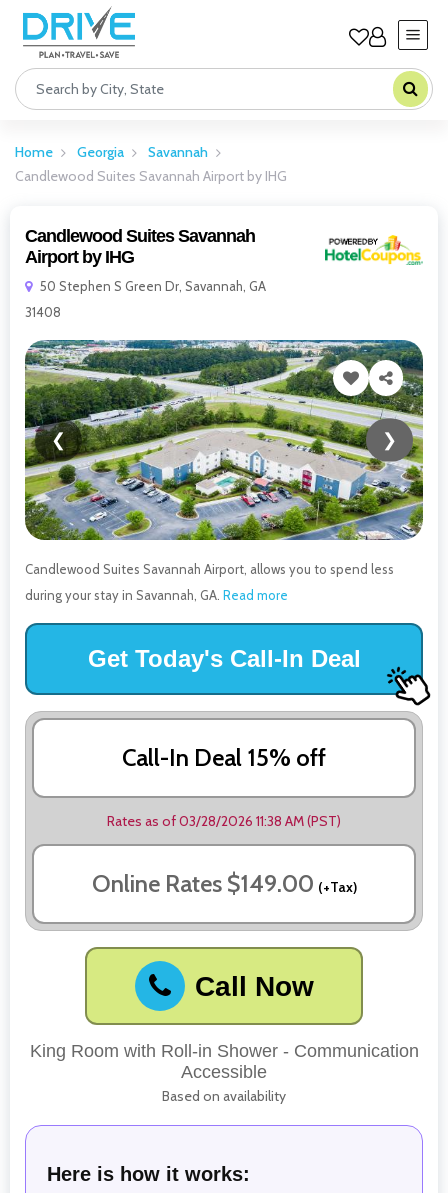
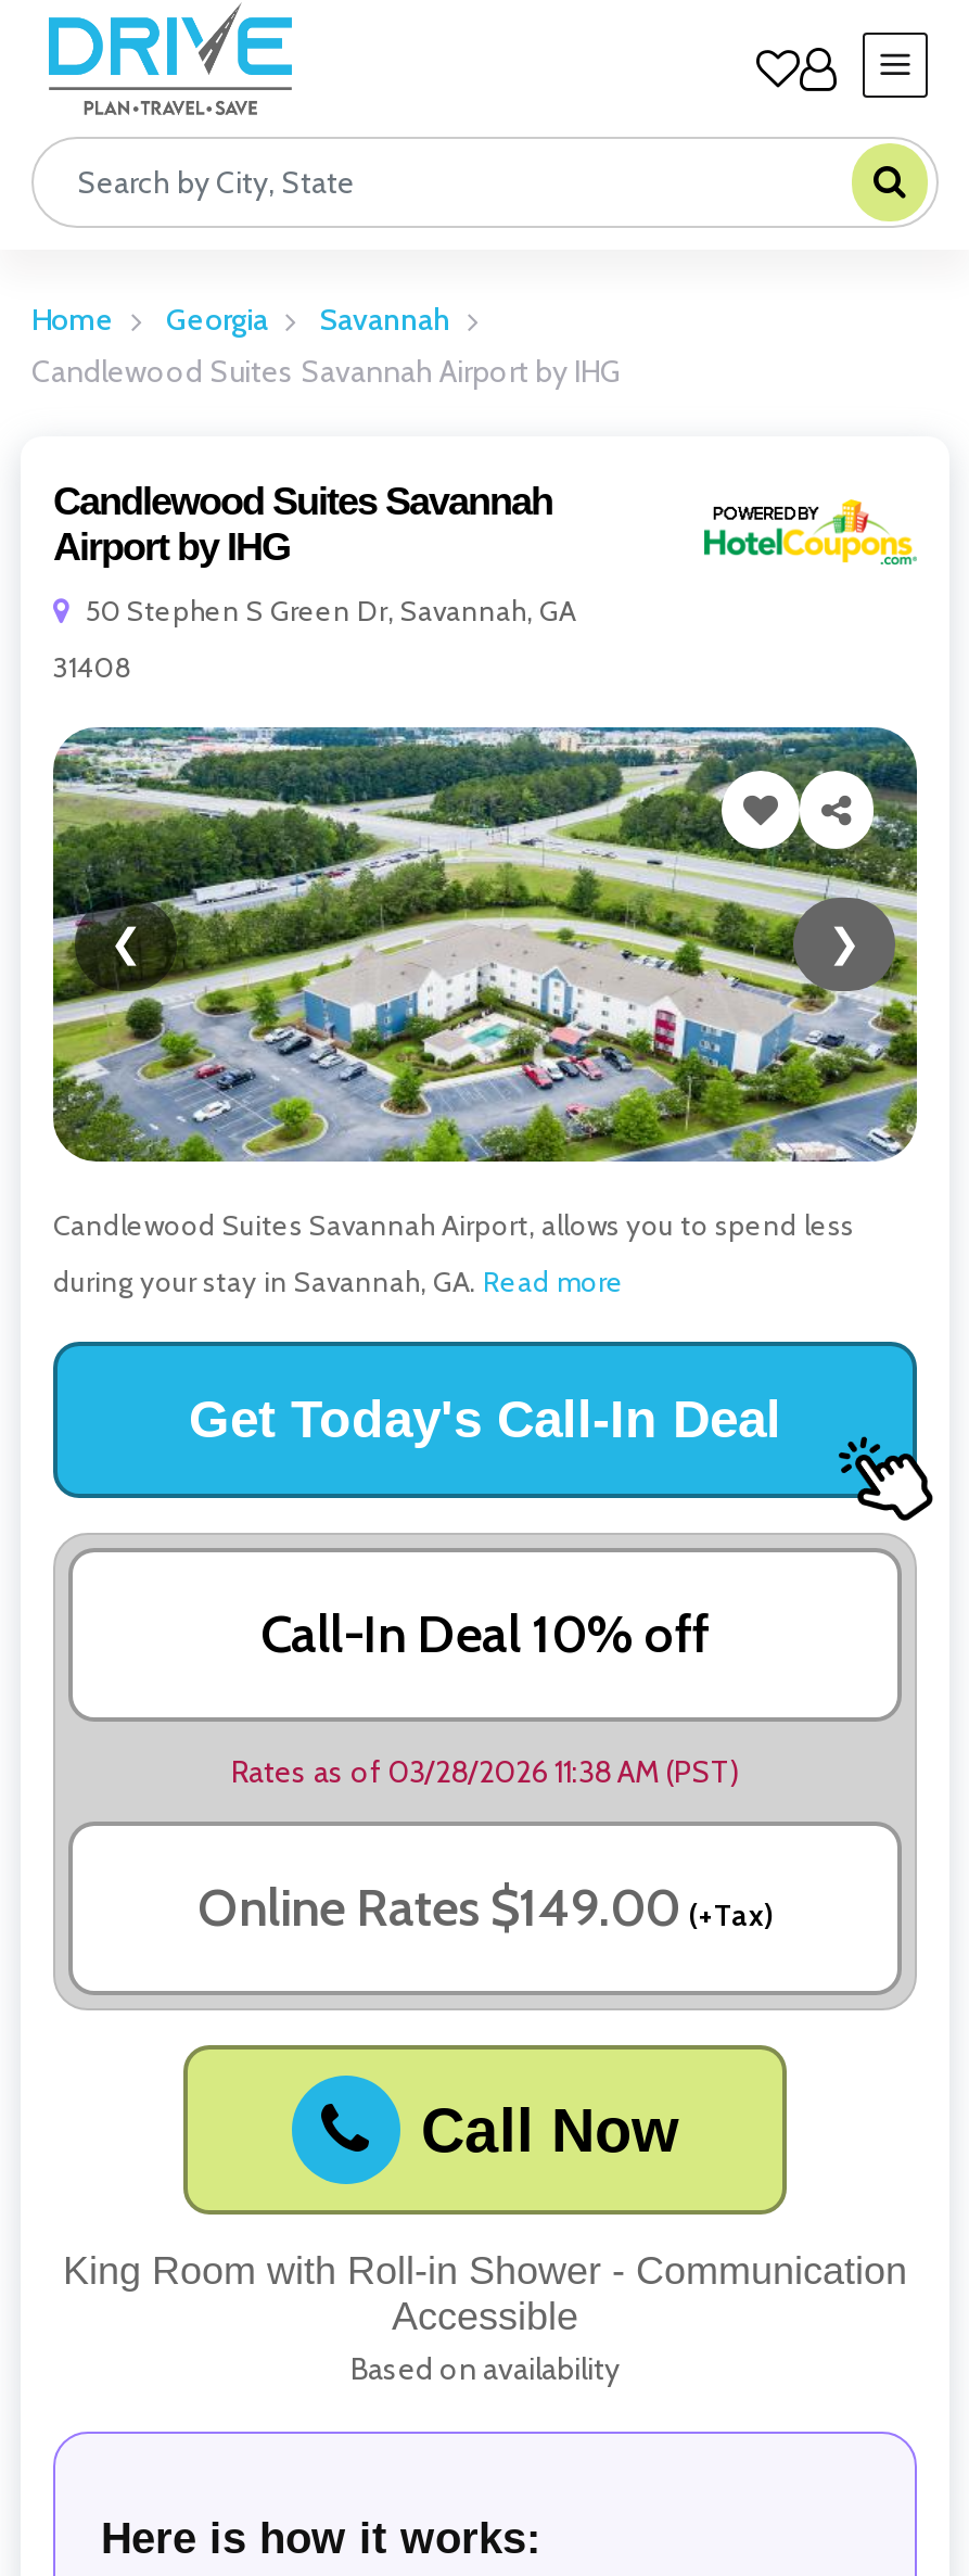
- Call-In Deal 15% off
+ Call-In Deal 10% off
